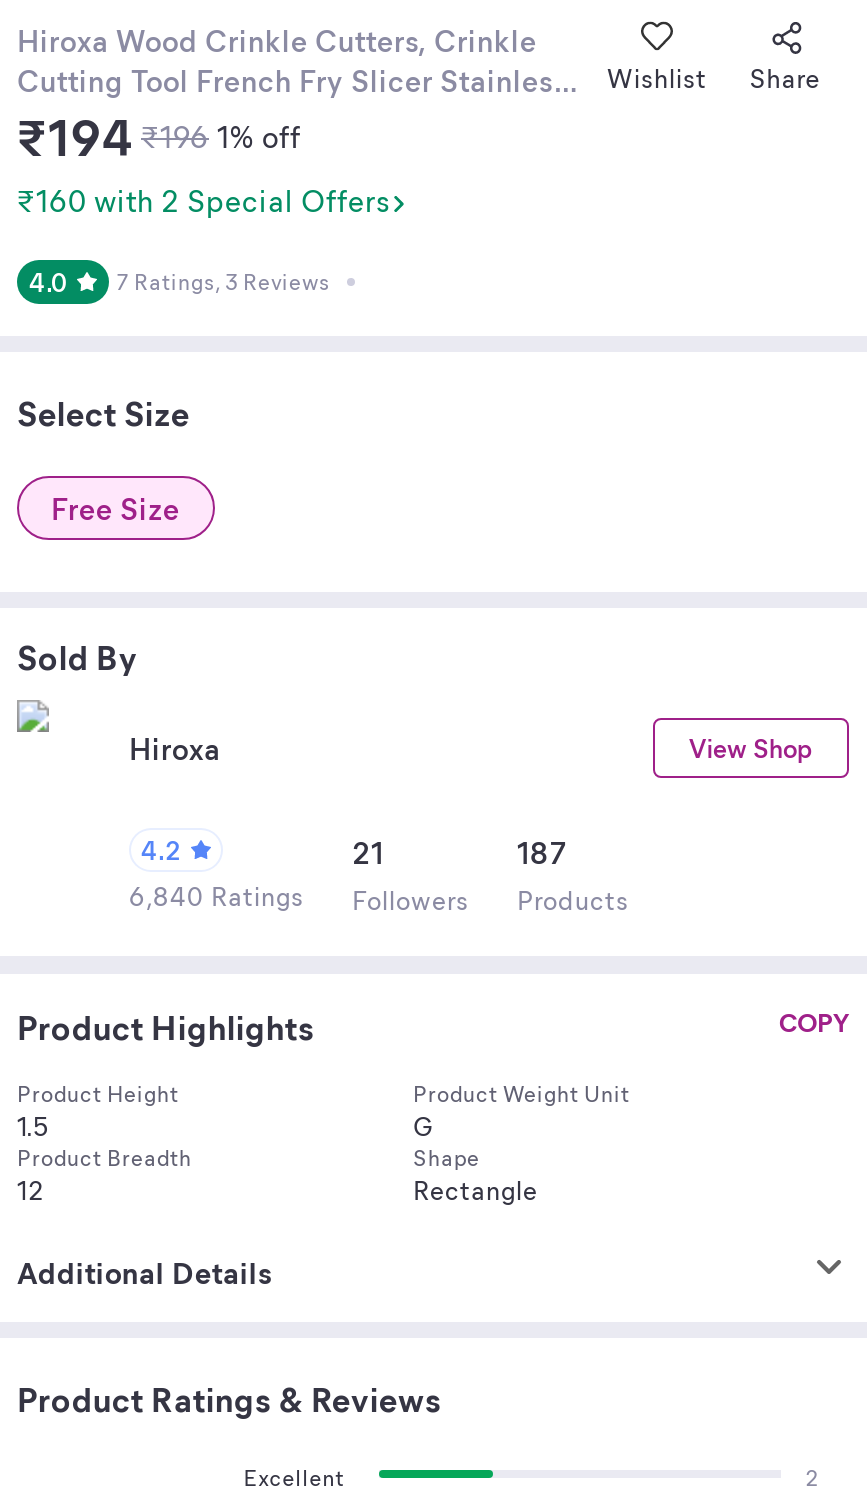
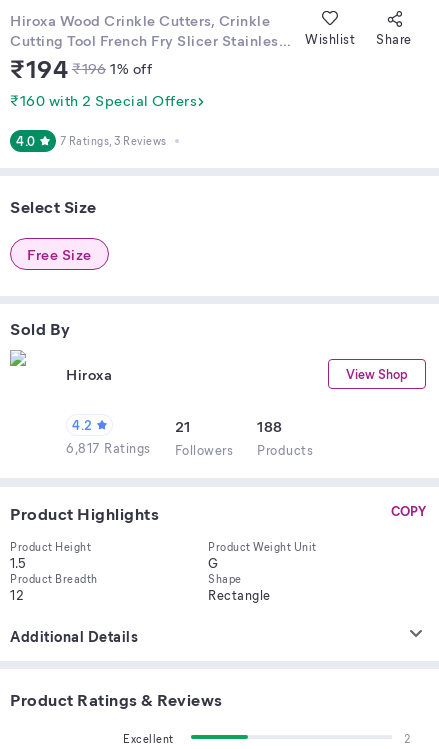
- 187
+ 188

- 6,840 Ratings Followers Products
+ 6,817 Ratings Followers Products
